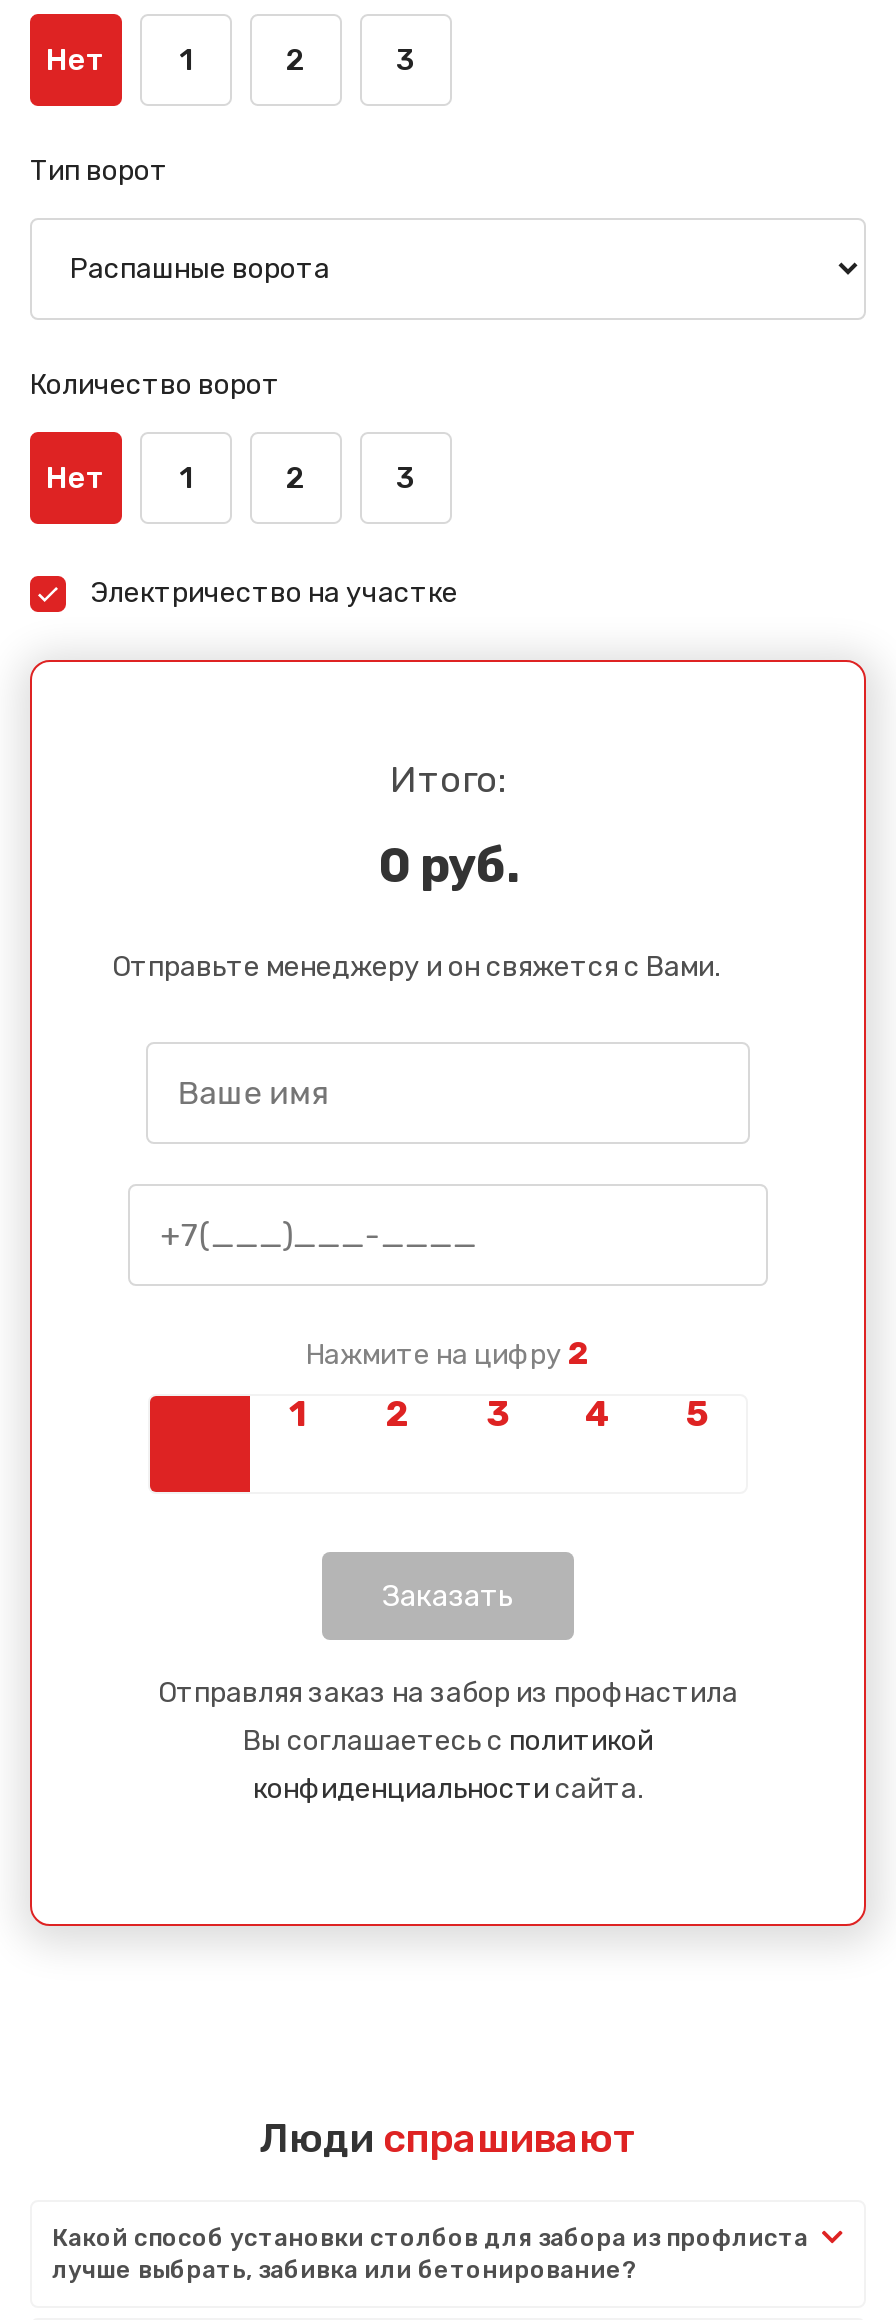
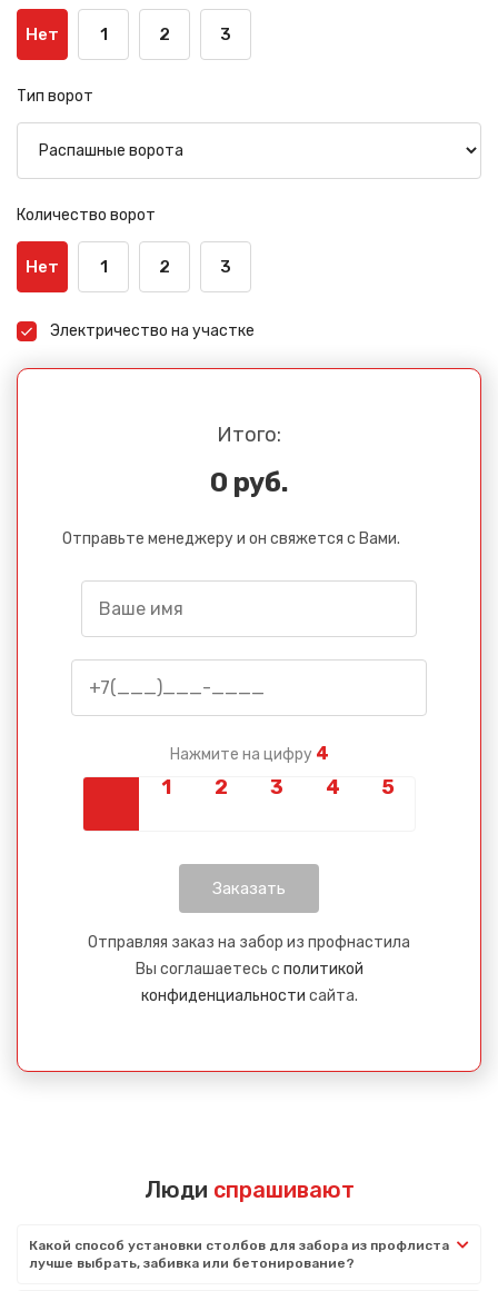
- Нажмите на цифру 2
+ Нажмите на цифру 4
